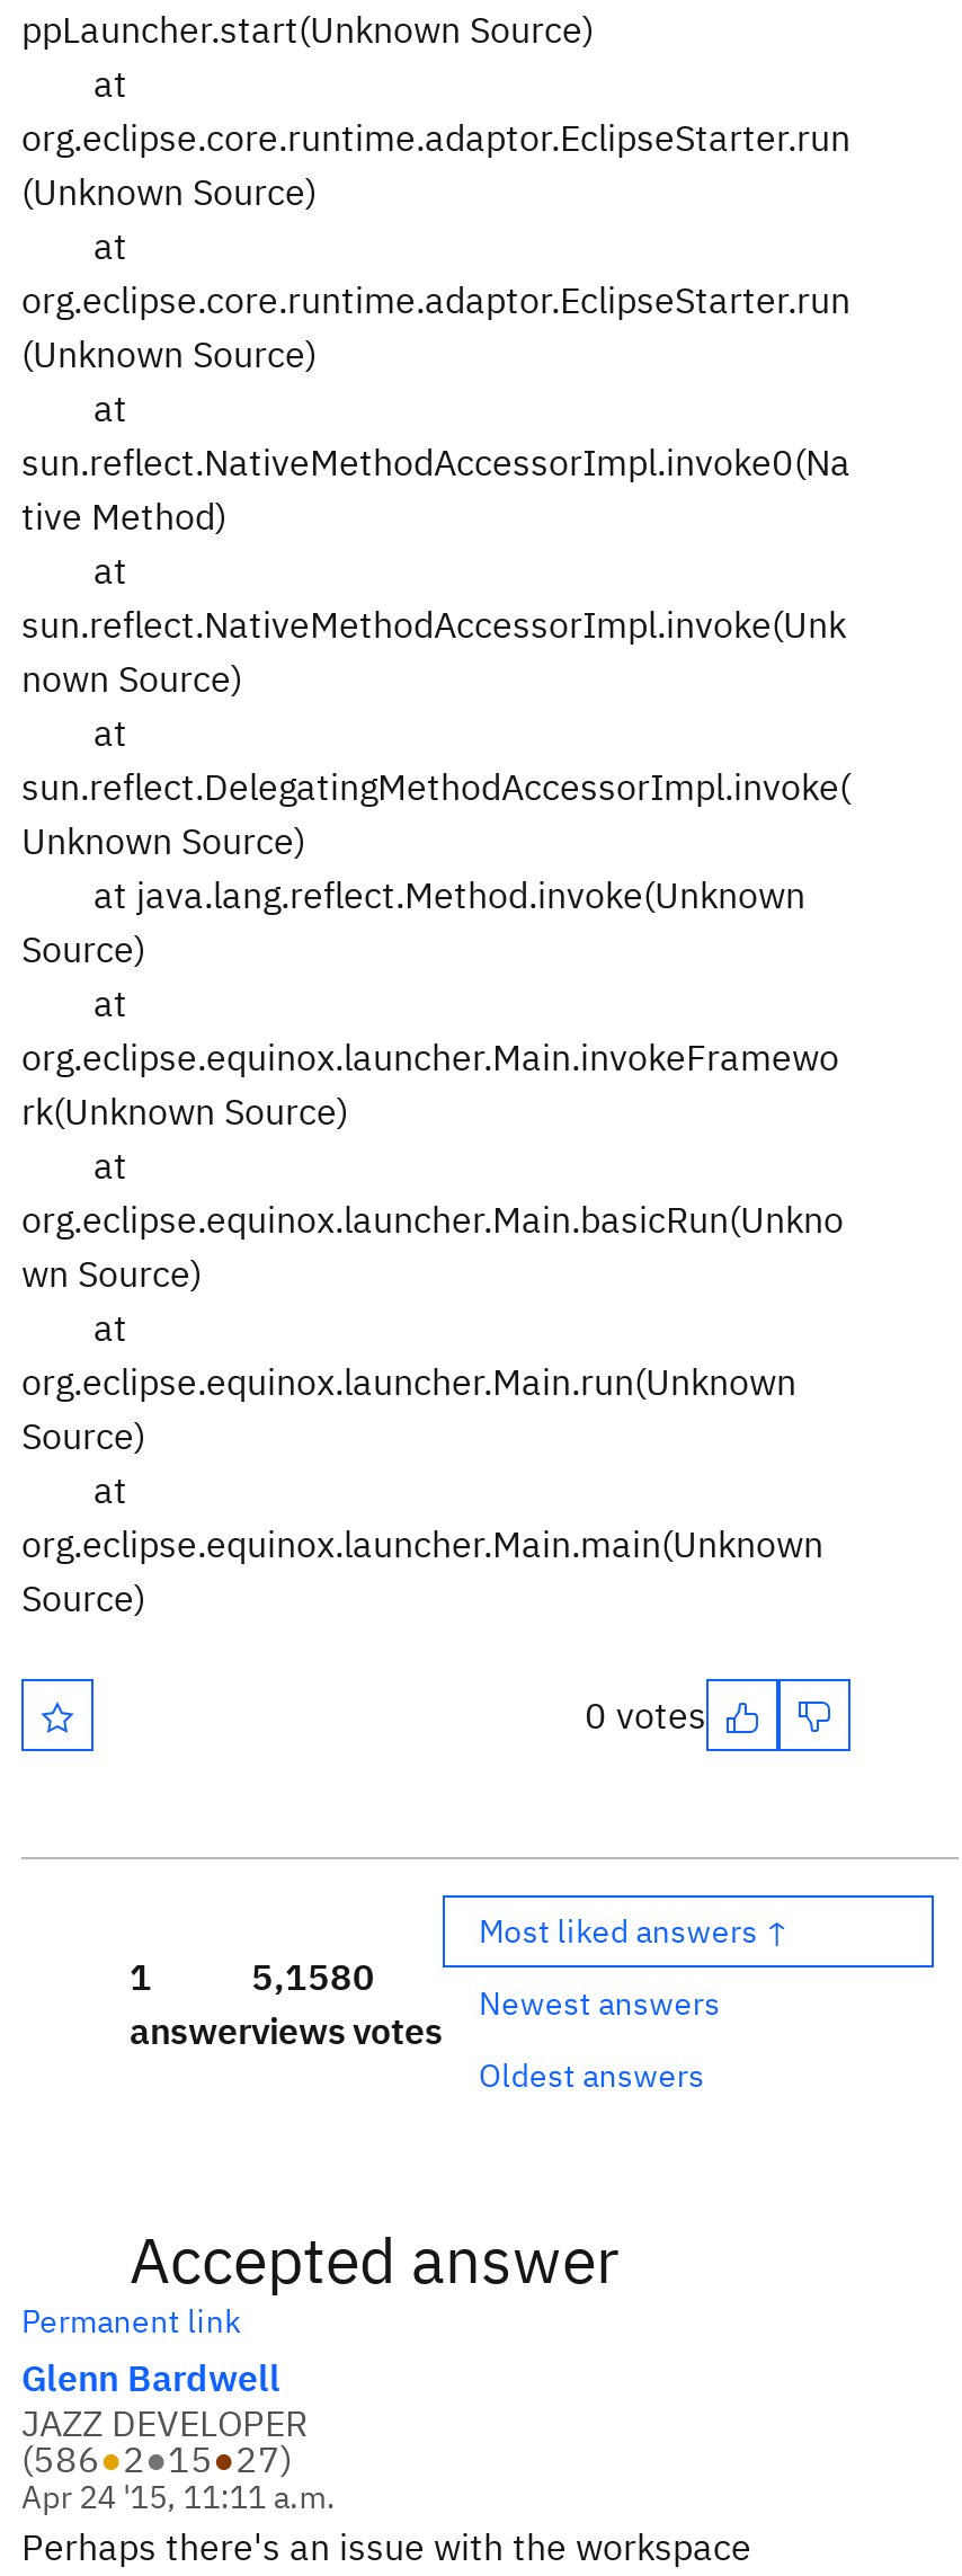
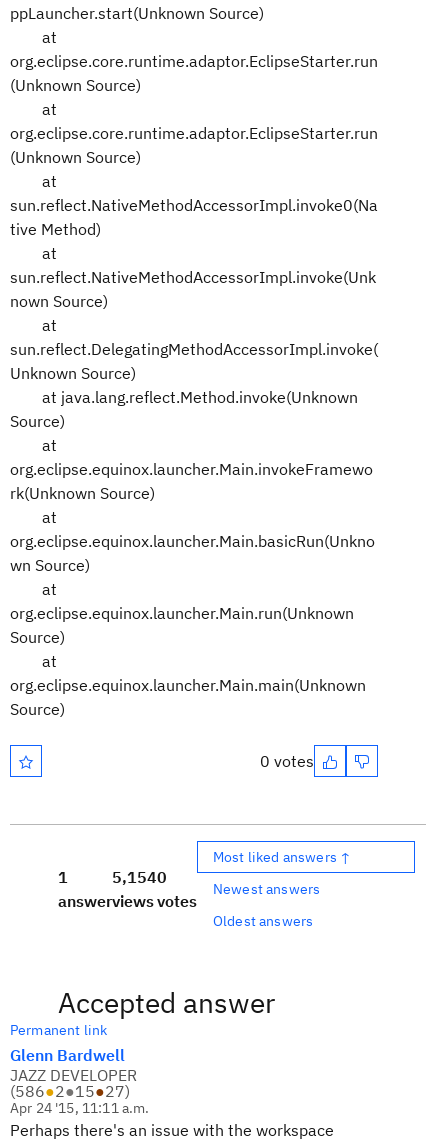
- 5,158 0
+ 5,154 0
